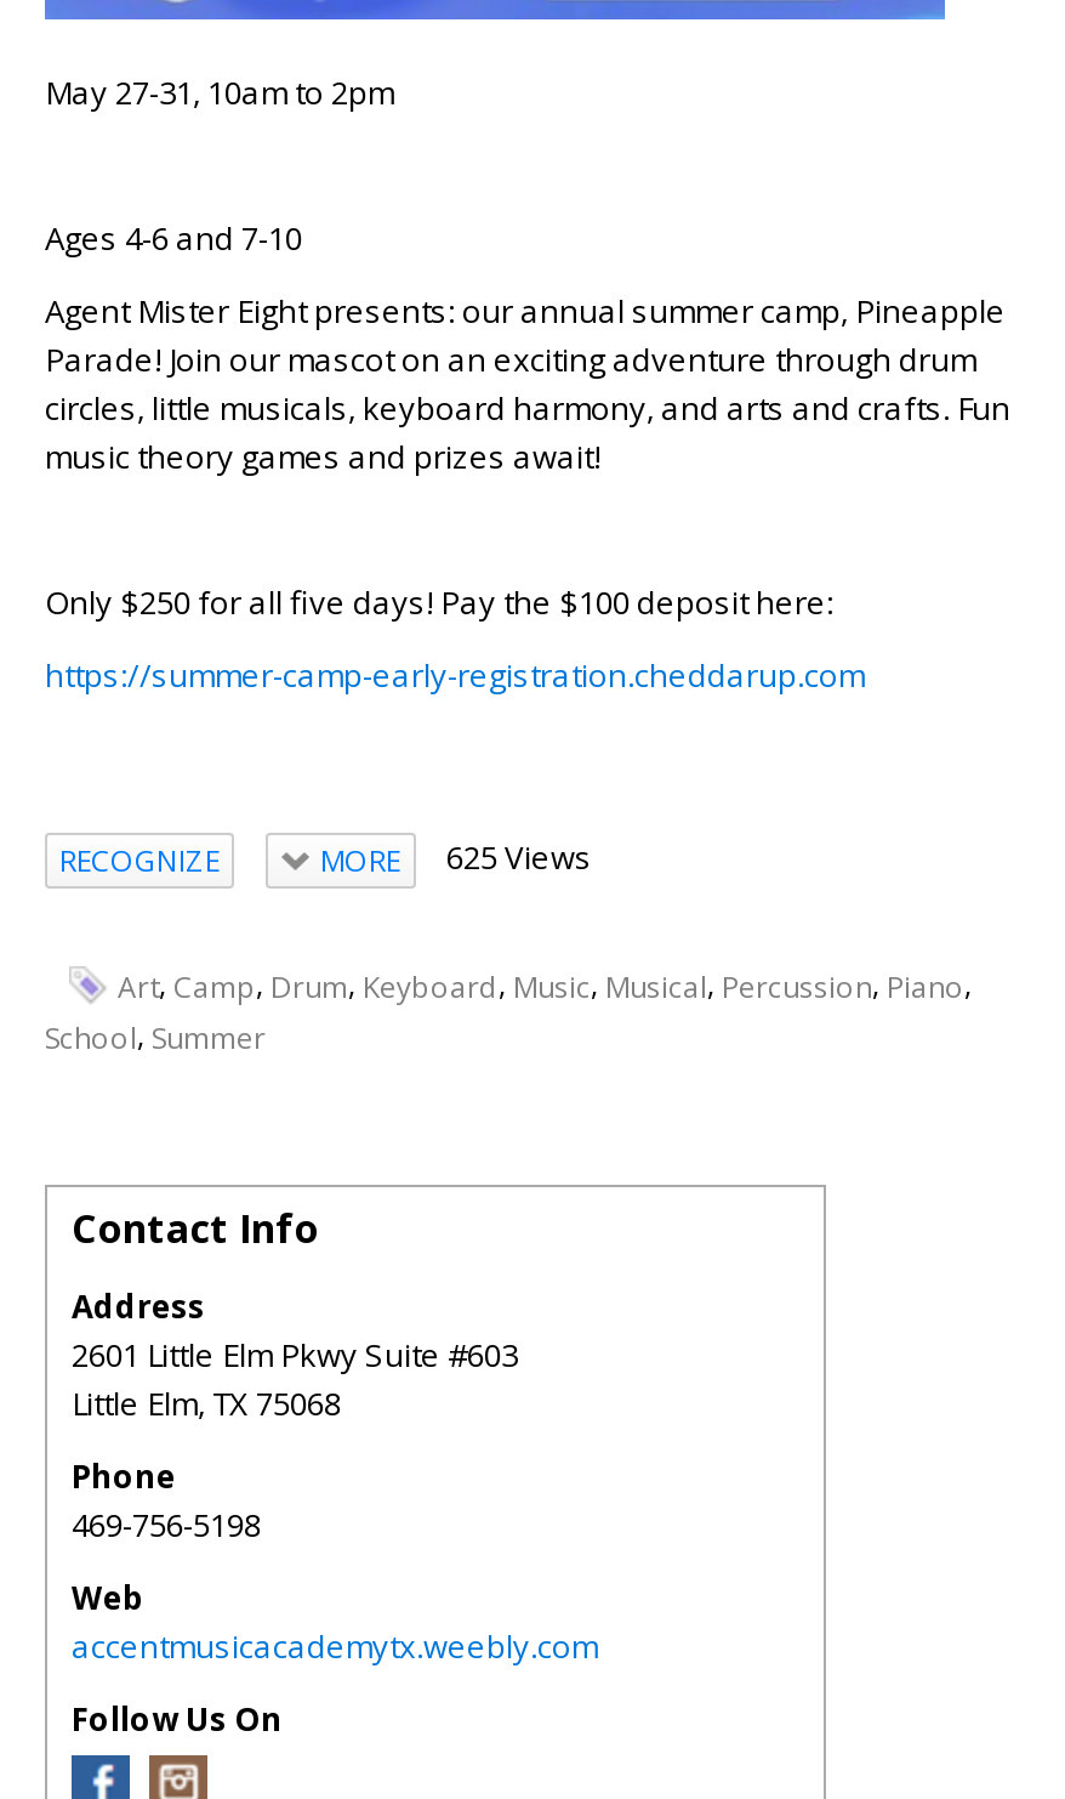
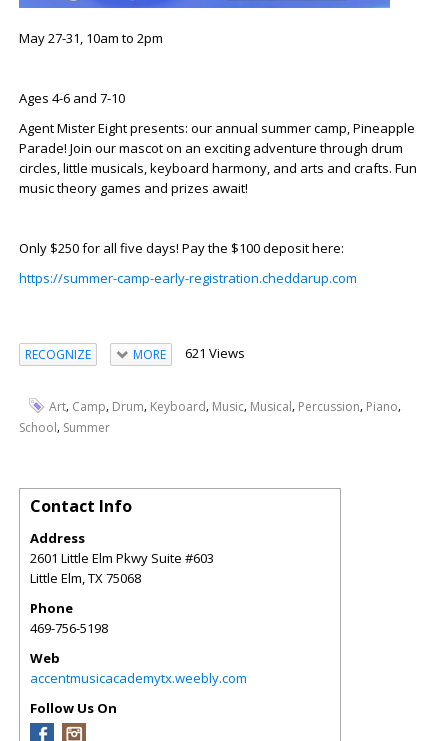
- MORE 625 Views
+ MORE 621 Views
